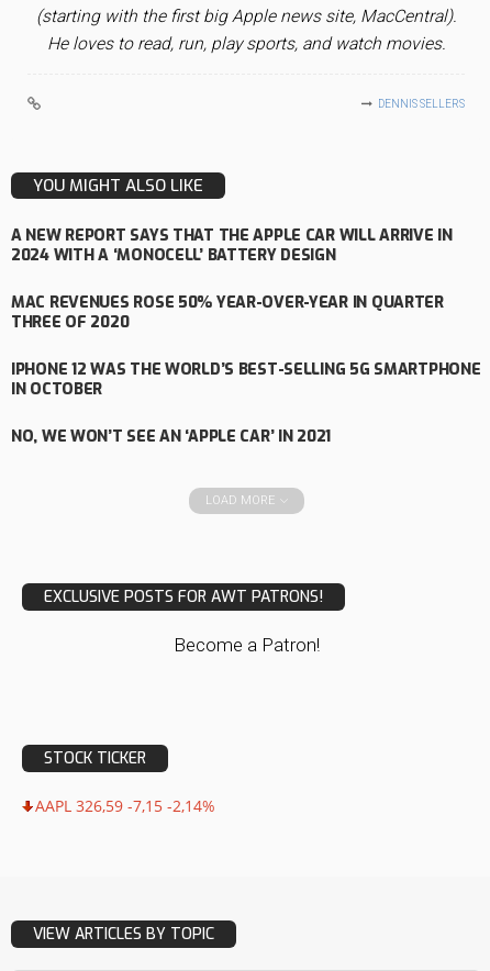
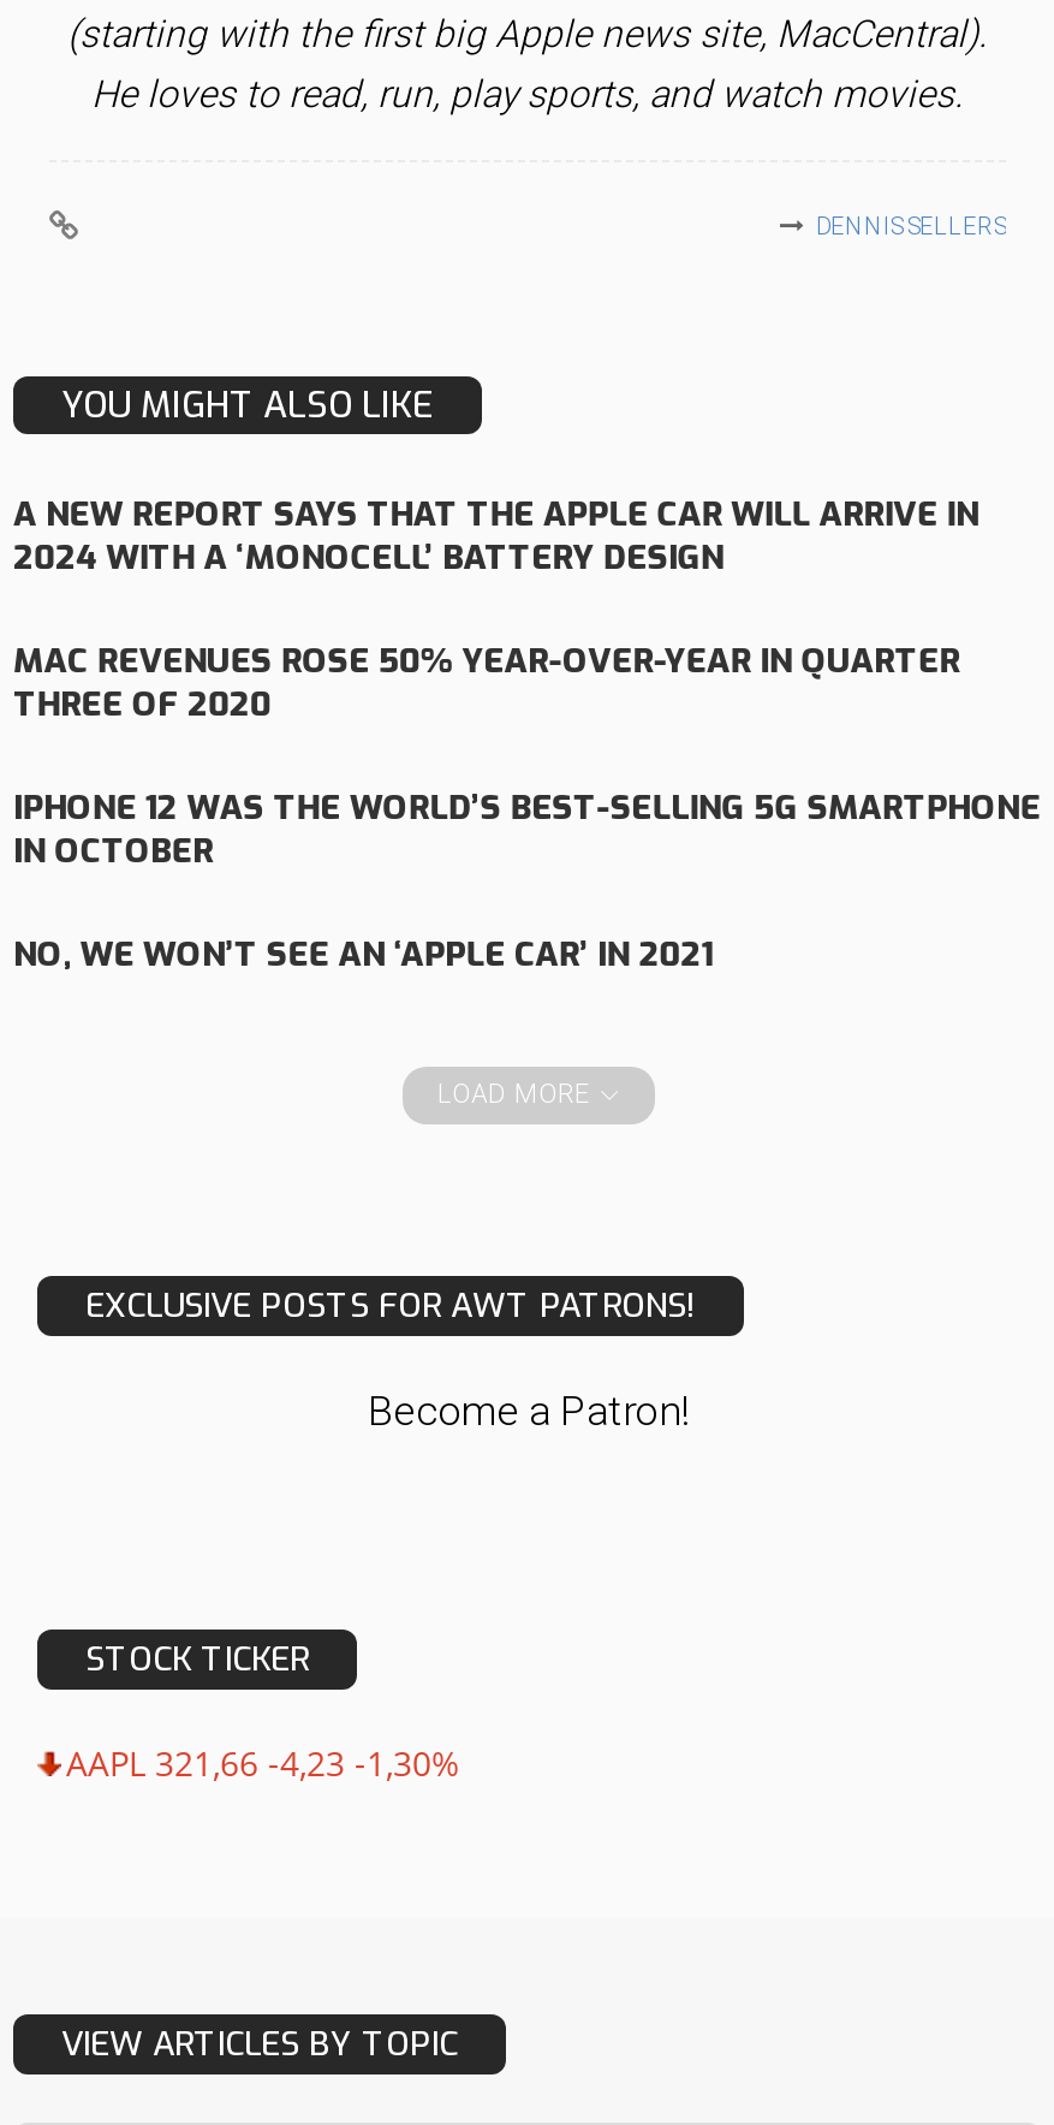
- AAPL 326,59 -7,15 -2,14%
+ AAPL 321,66 -4,23 -1,30%
